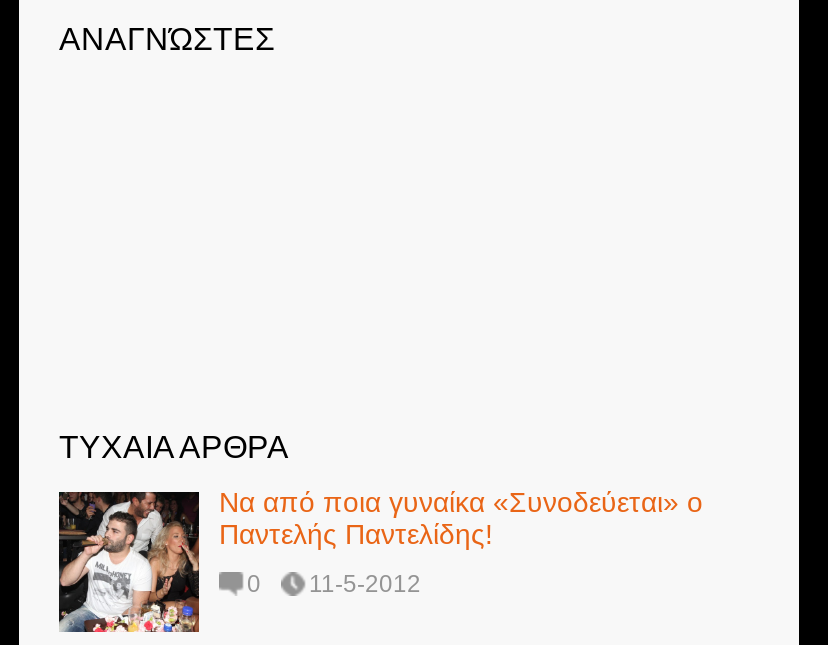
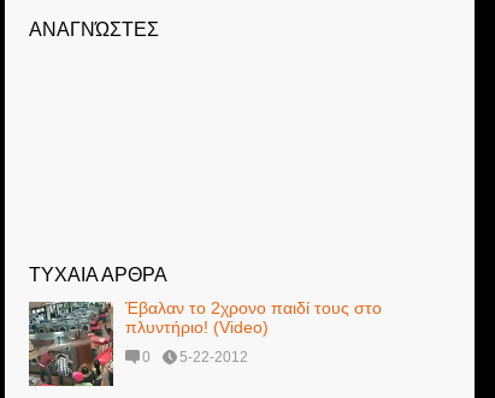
- [image]
- Να από ποια γυναίκα «Συνοδεύεται» ο
- Παντελής Παντελίδης!
+ [image]
+ Έβαλαν το 2χρονο παιδί τους στο
+ πλυντήριο! (Video)

- 0 11-5-2012
+ 0 5-22-2012
